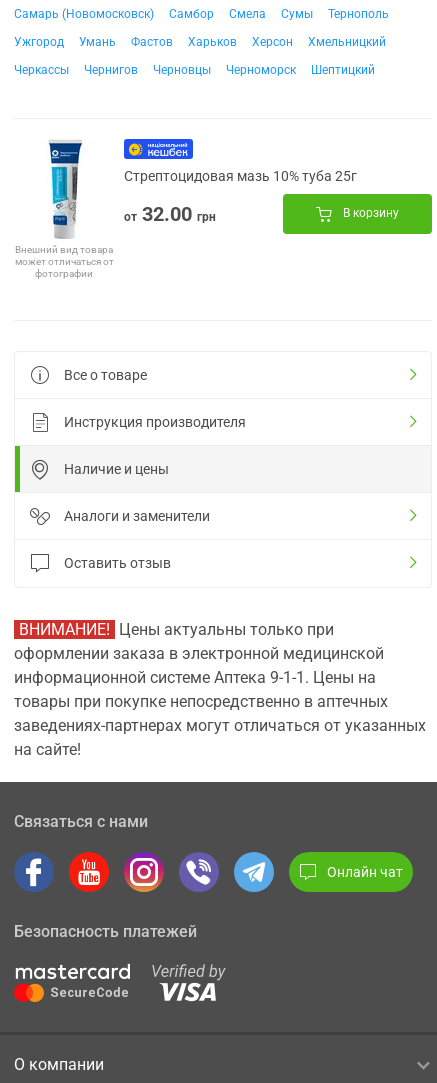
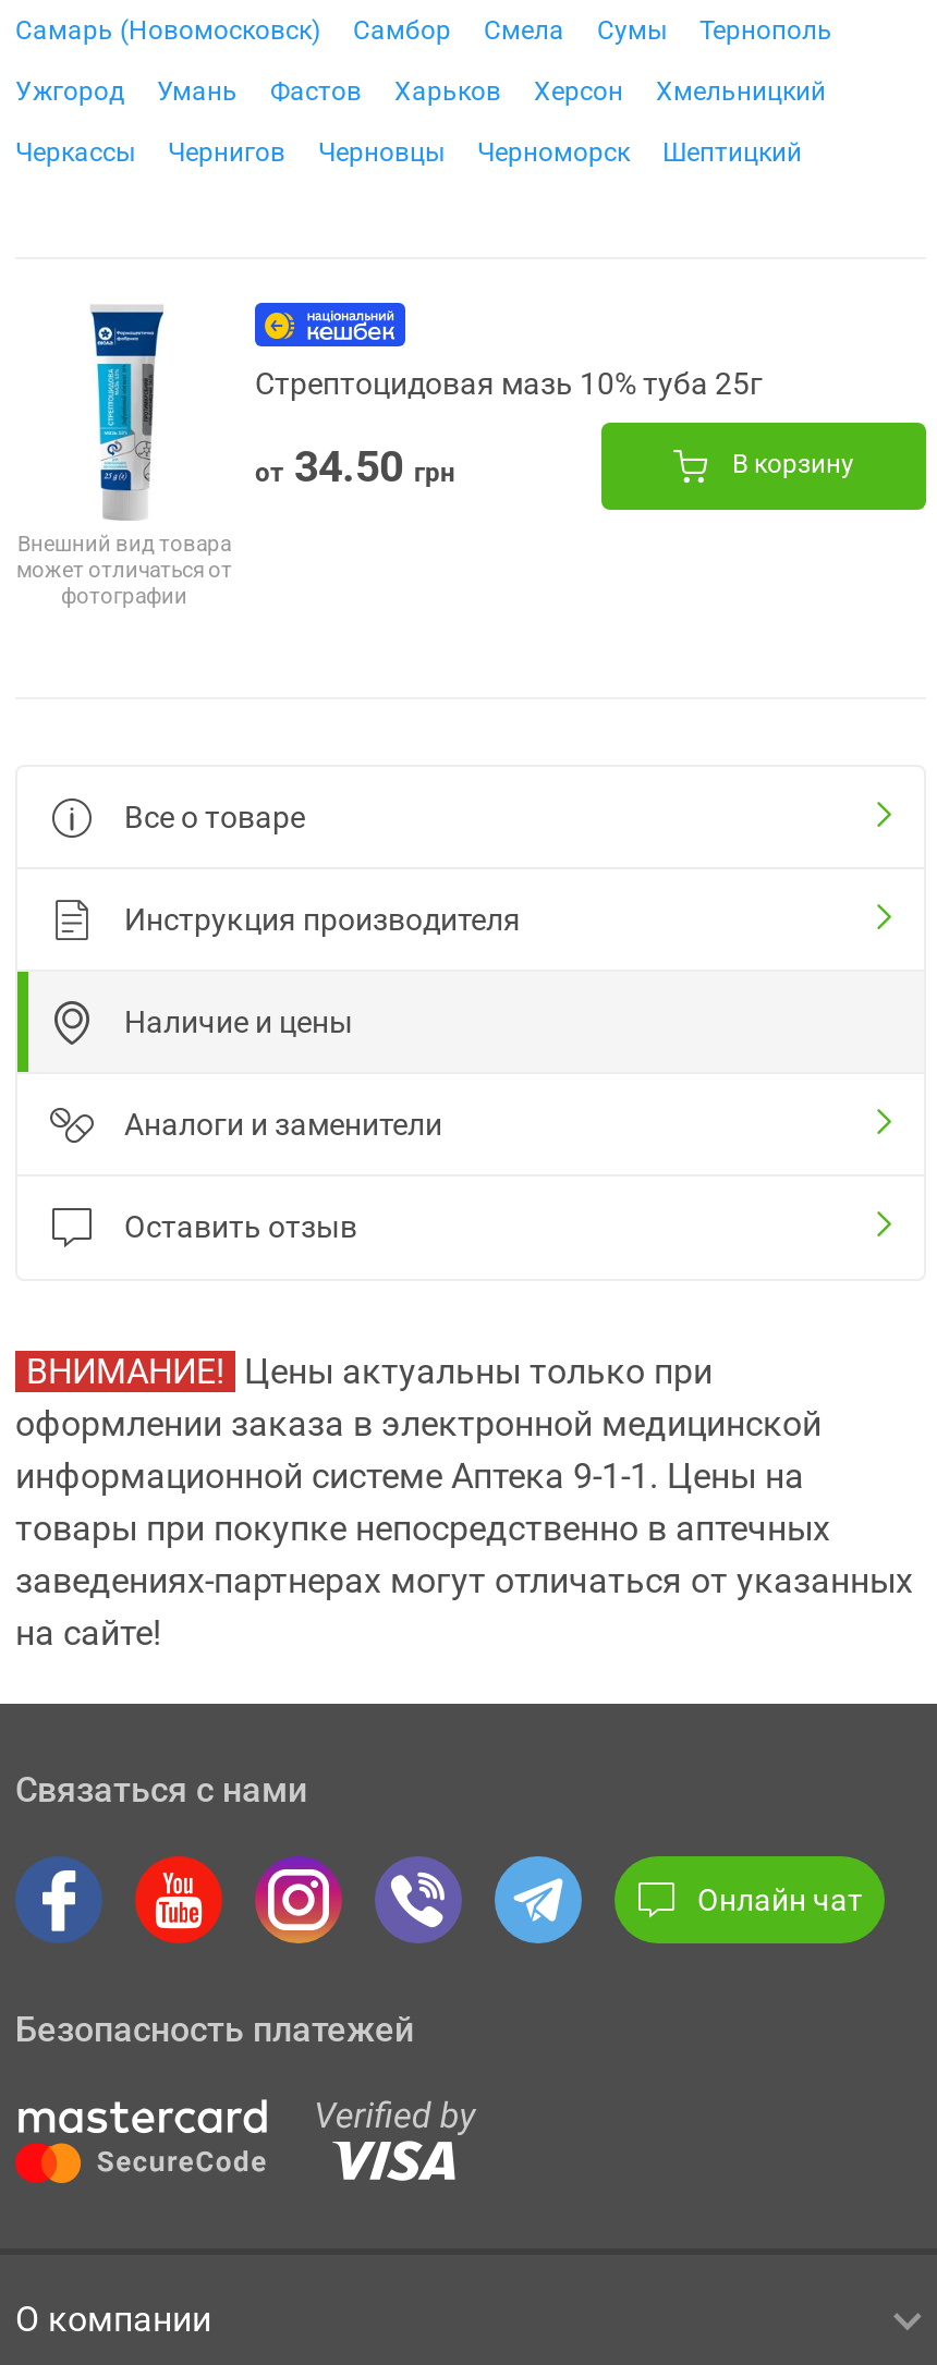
- от 32.00 грн
+ от 34.50 грн
